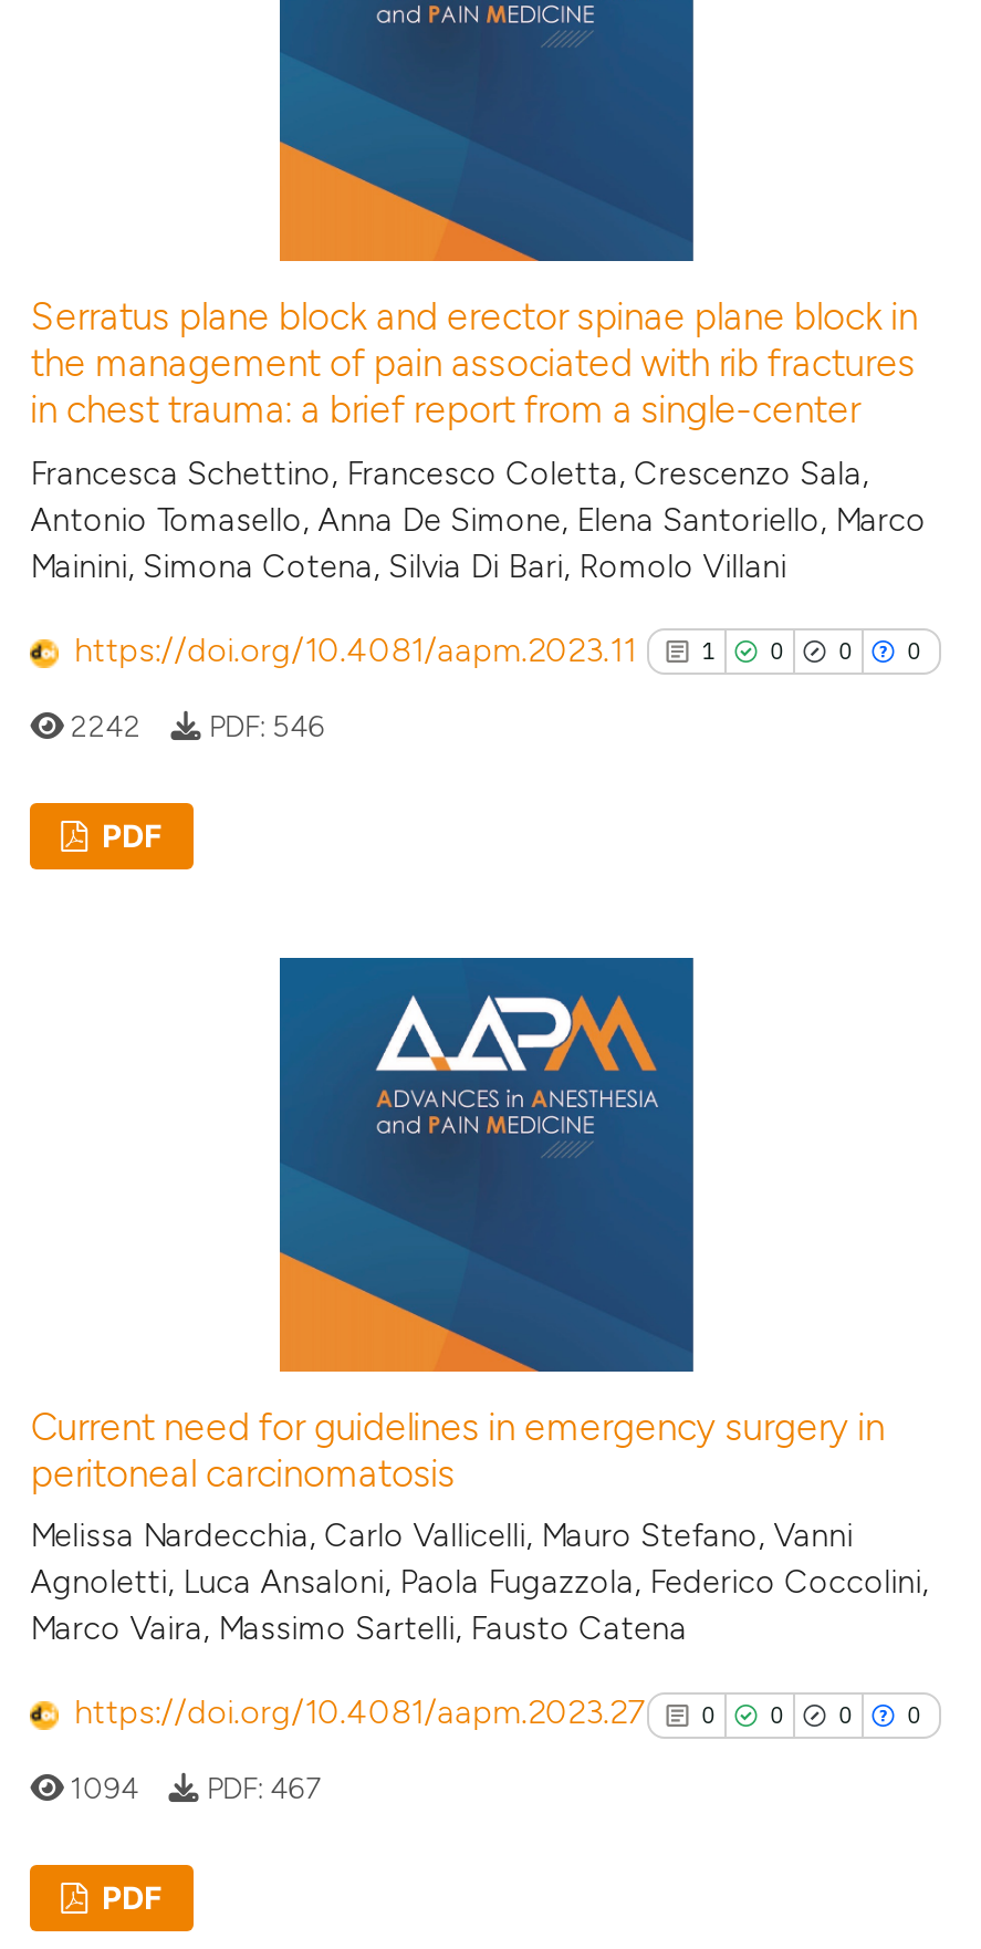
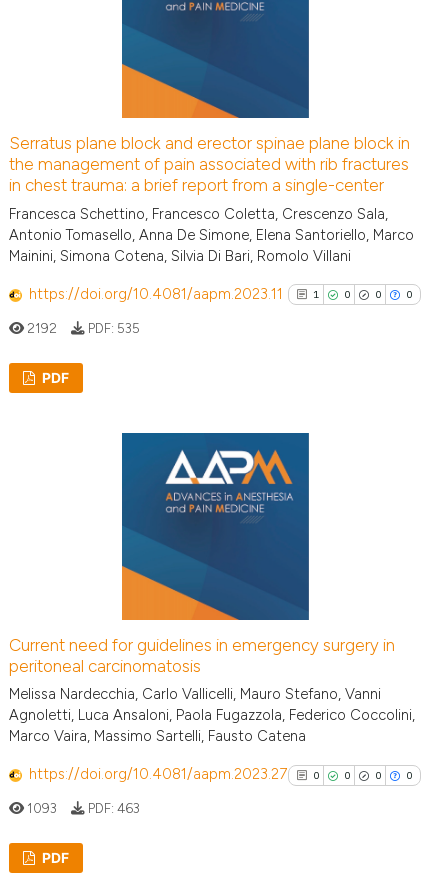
- 2242
+ 2192

- PDF: 546
+ PDF: 535

- 1094
+ 1093

- PDF: 467
+ PDF: 463
